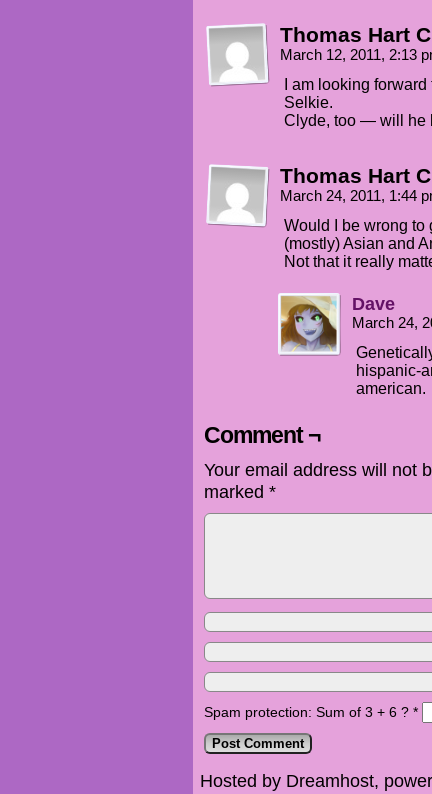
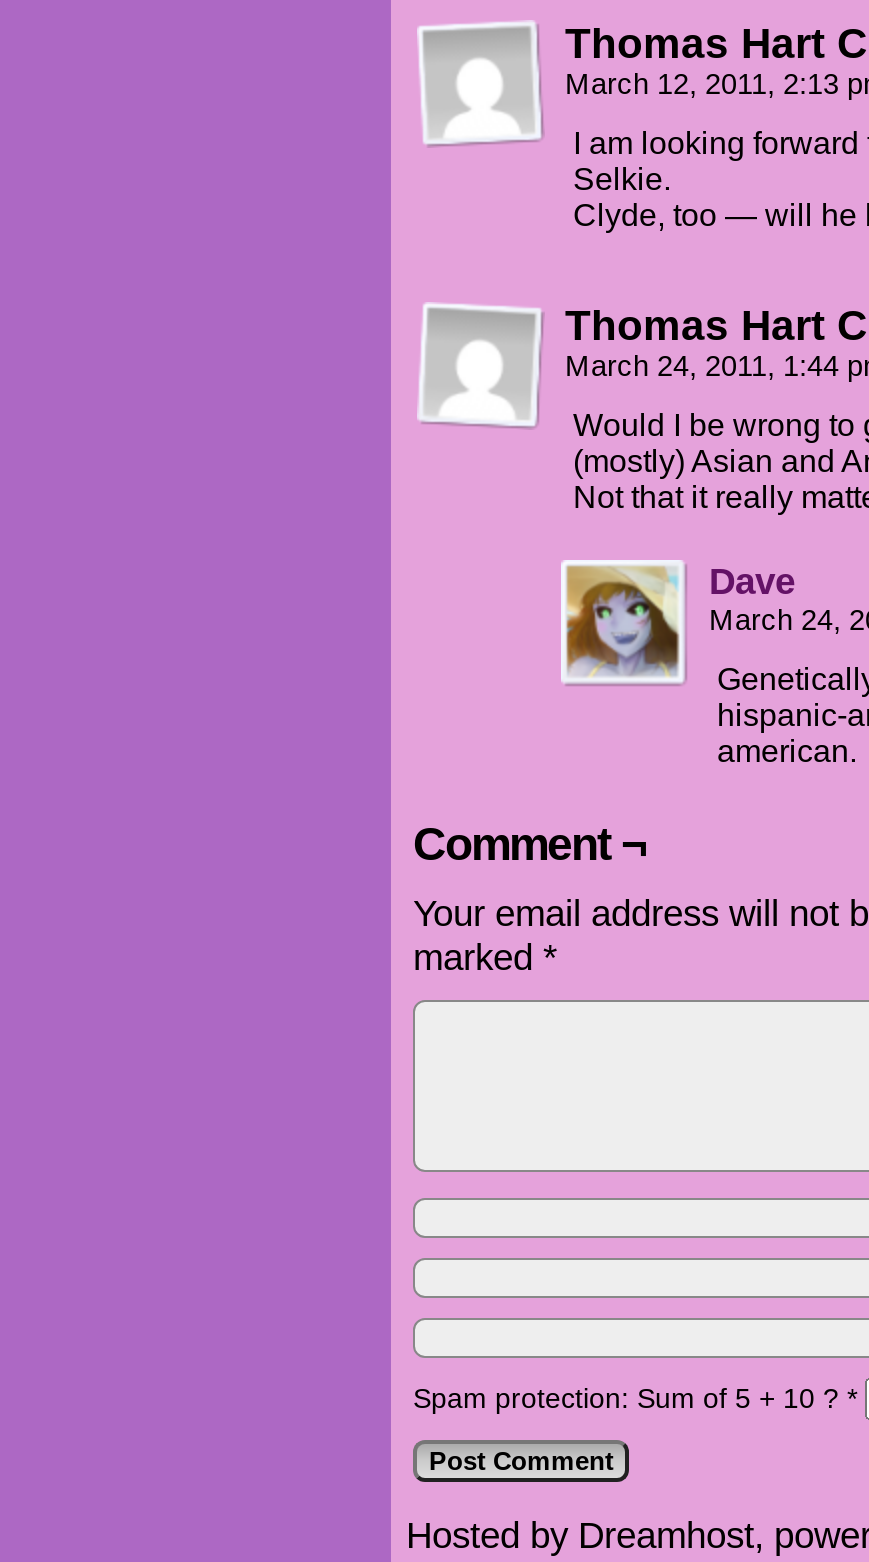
- Spam protection: Sum of 3 + 6 ? *
+ Spam protection: Sum of 5 + 10 ? *
